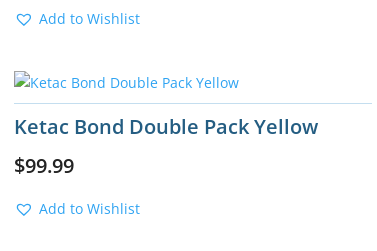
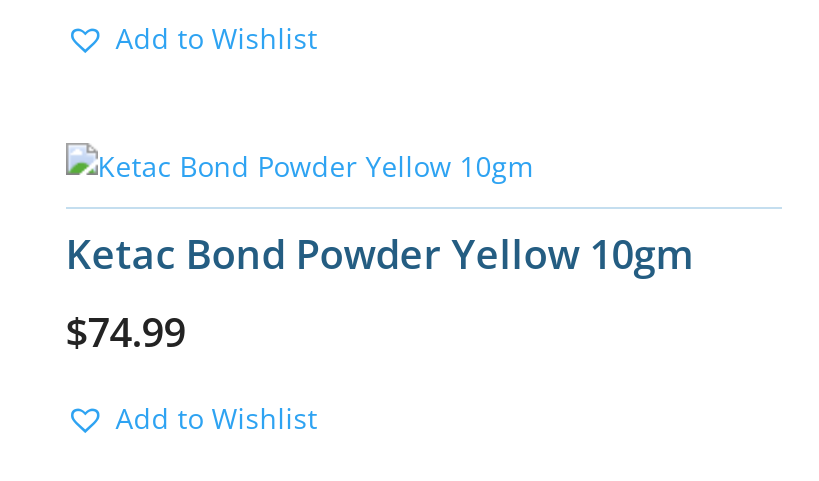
- Ketac Bond Double Pack Yellow
+ Ketac Bond Powder Yellow 10gm

- $99.99
+ $74.99
